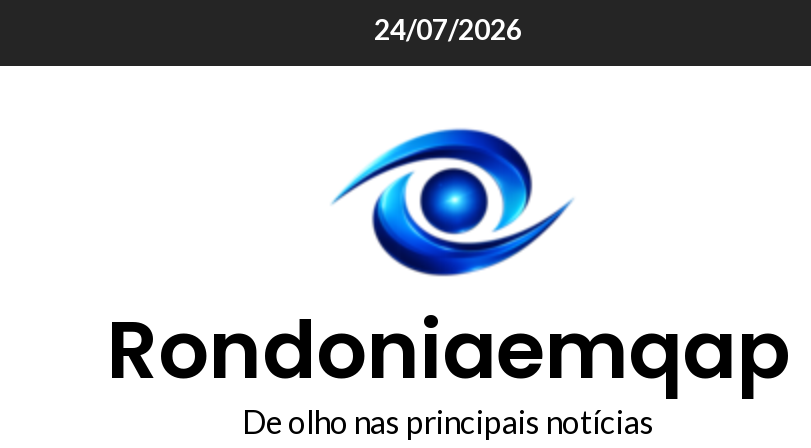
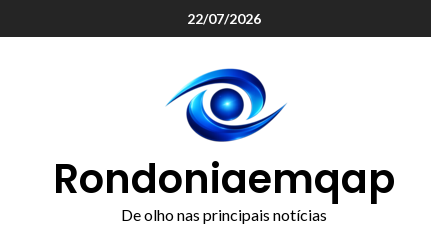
- 24/07/2026
+ 22/07/2026
